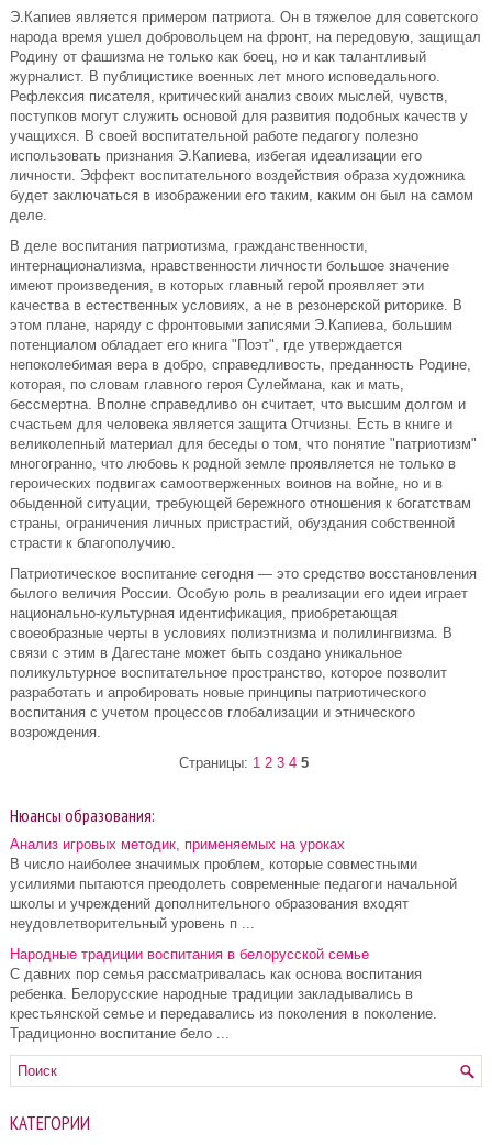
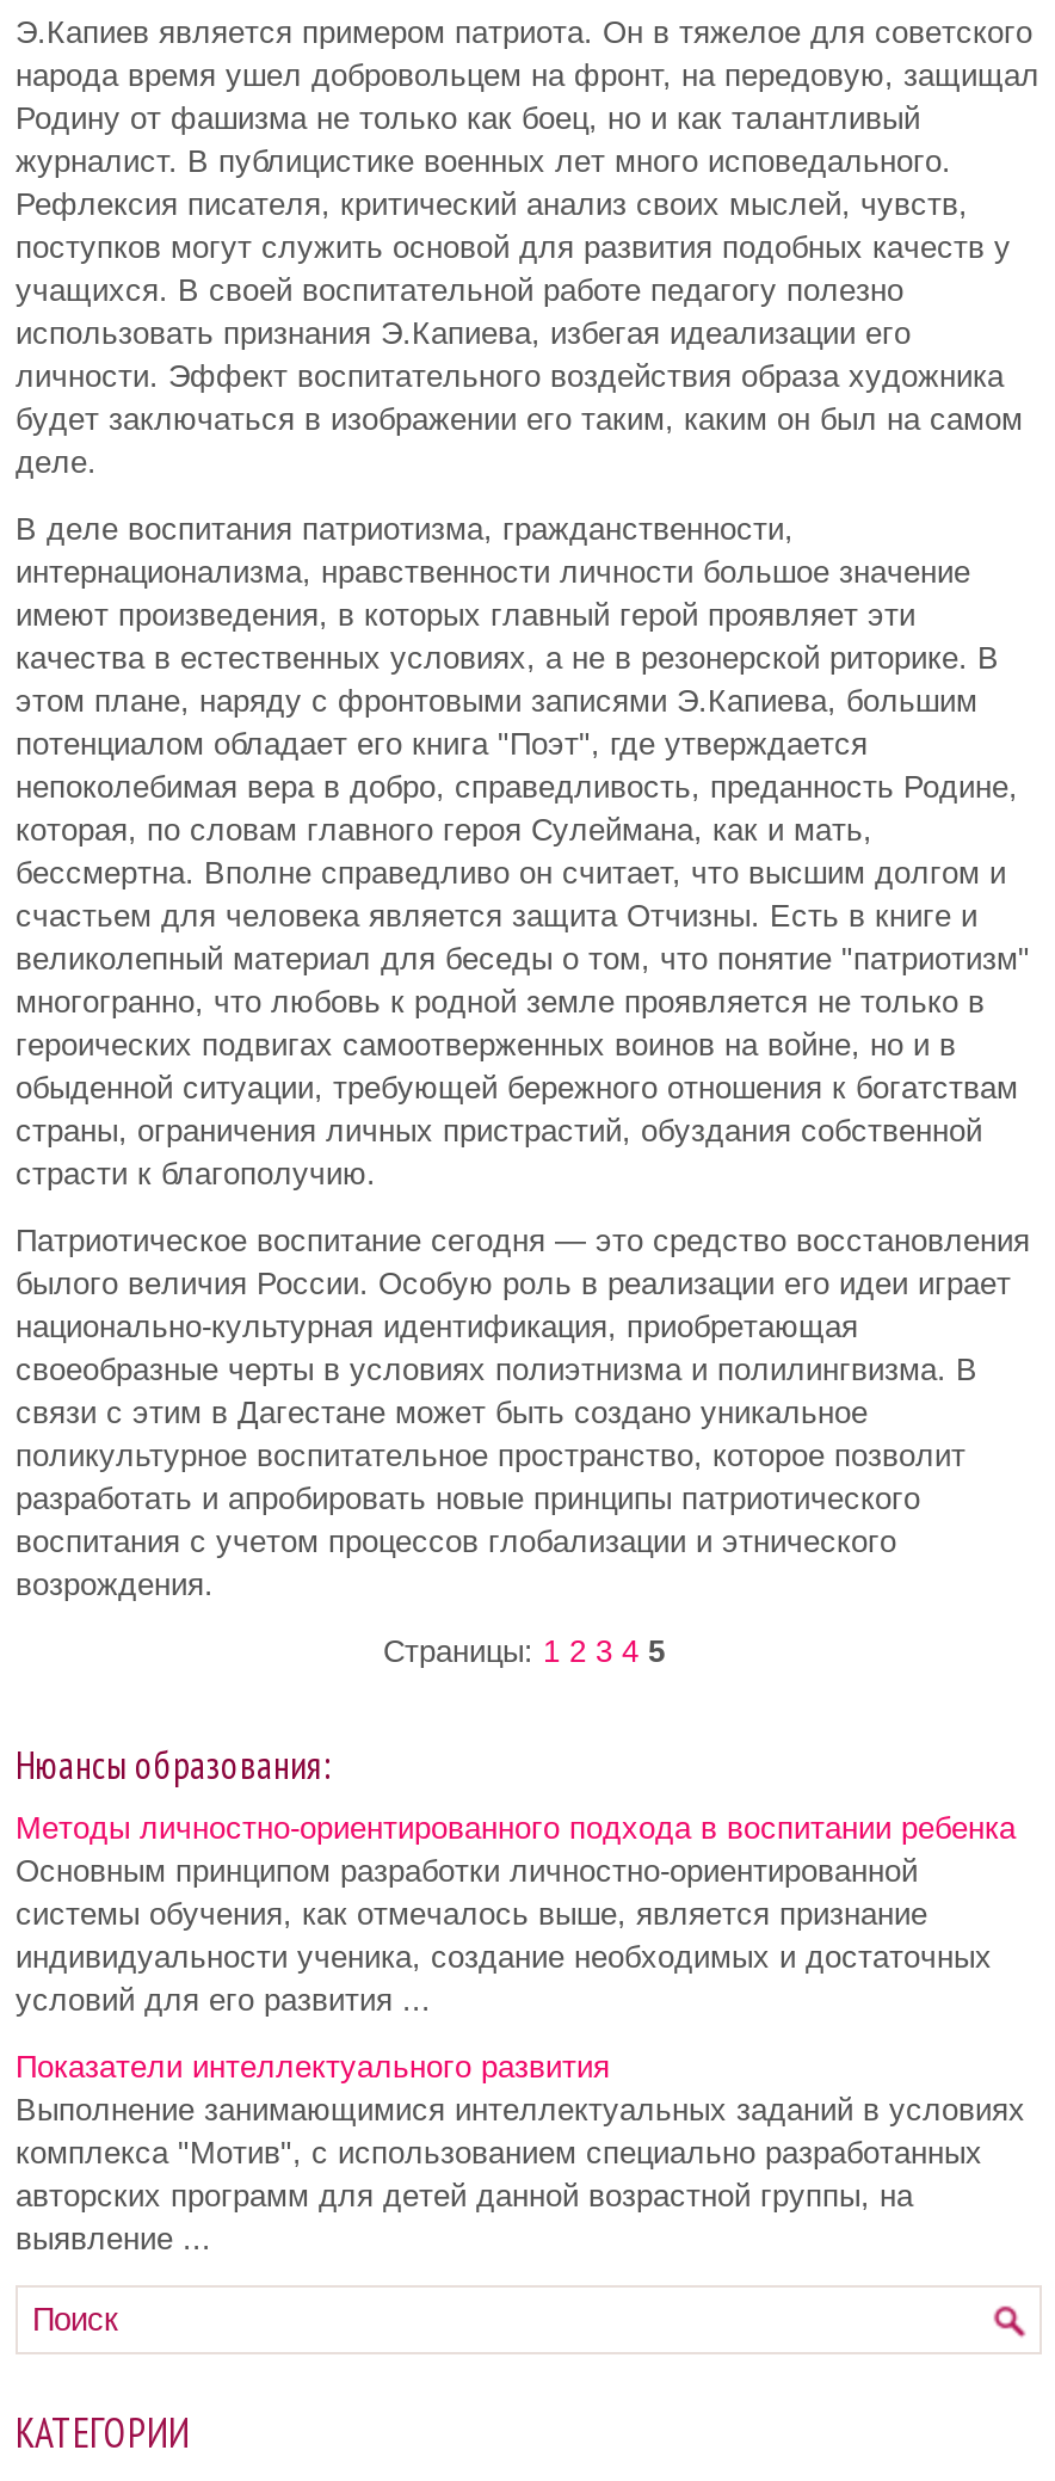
- Анализ игровых методик, применяемых на уроках
- В число наиболее значимых проблем, которые совместными
- усилиями пытаются преодолеть современные педагоги начальной
- школы и учреждений дополнительного образования входят
- неудовлетворительный уровень п ...
+ Методы личностно-ориентированного подхода в воспитании ребенка
+ Основным принципом разработки личностно-ориентированной
+ системы обучения, как отмечалось выше, является признание
+ индивидуальности ученика, создание необходимых и достаточных
+ условий для его развития ...

- Народные традиции воспитания в белорусской семье
- С давних пор семья рассматривалась как основа воспитания
- ребенка. Белорусские народные традиции закладывались в
- крестьянской семье и передавались из поколения в поколение.
- Традиционно воспитание бело ...
+ Показатели интеллектуального развития
+ Выполнение занимающимися интеллектуальных заданий в условиях
+ комплекса "Мотив", с использованием специально разработанных
+ авторских программ для детей данной возрастной группы, на
+ выявление ...
